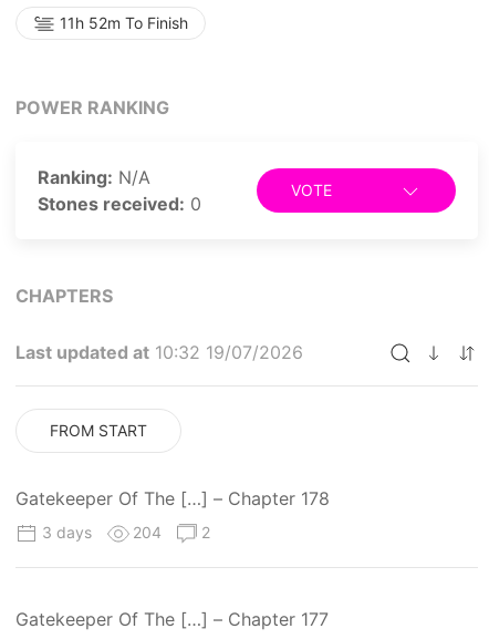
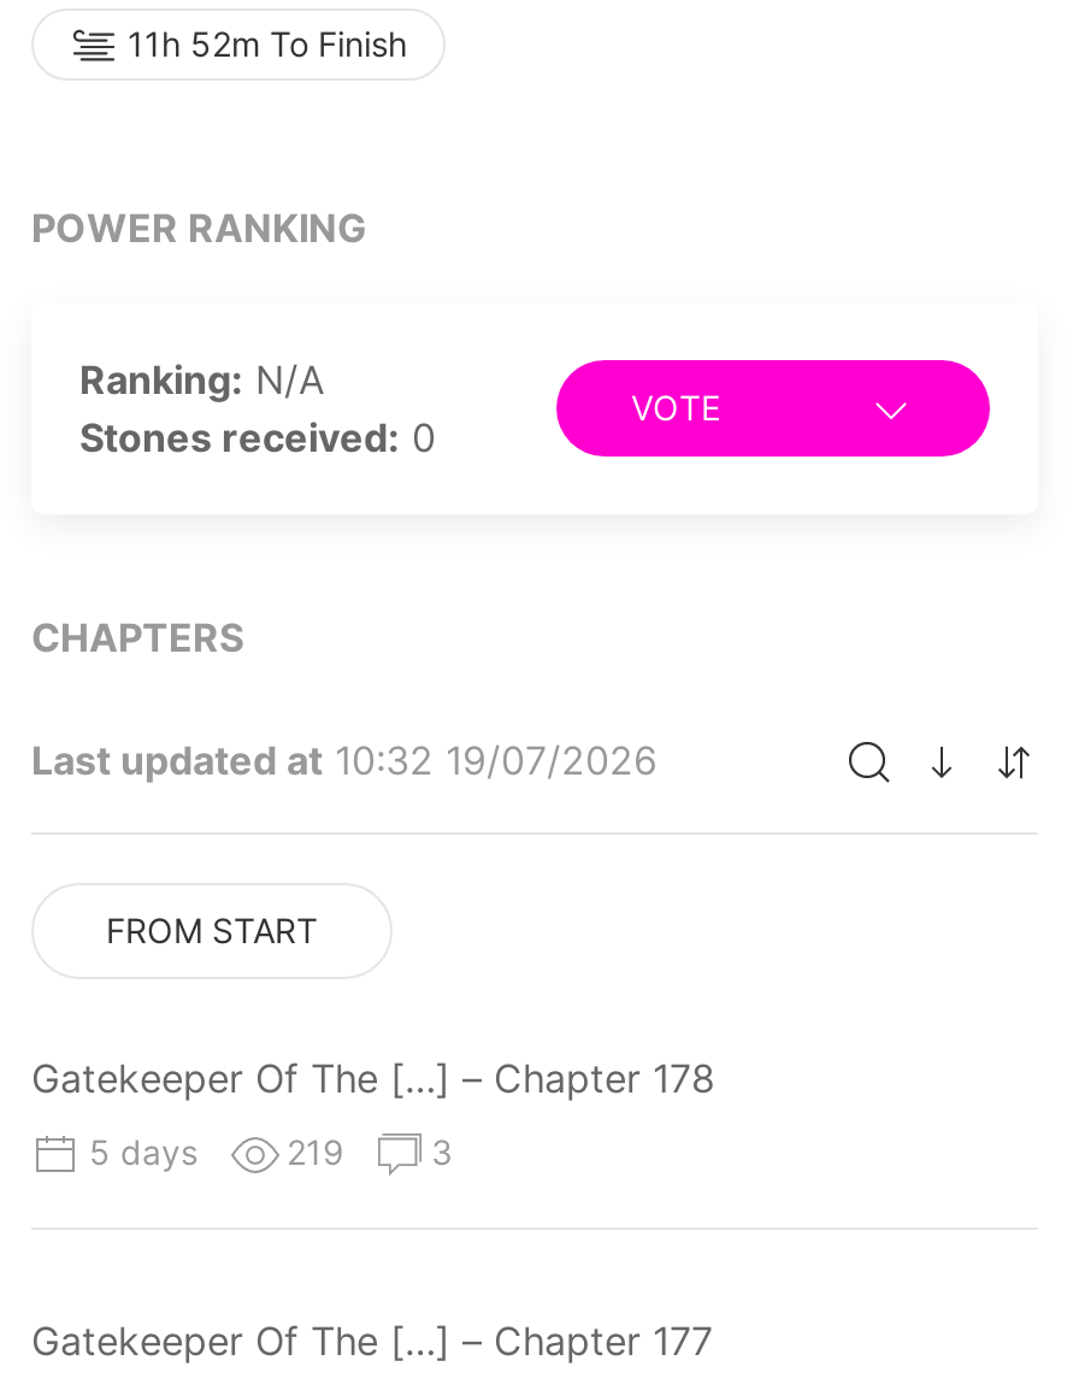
- 3 days
+ 5 days

- 204
+ 219

- 2
+ 3
